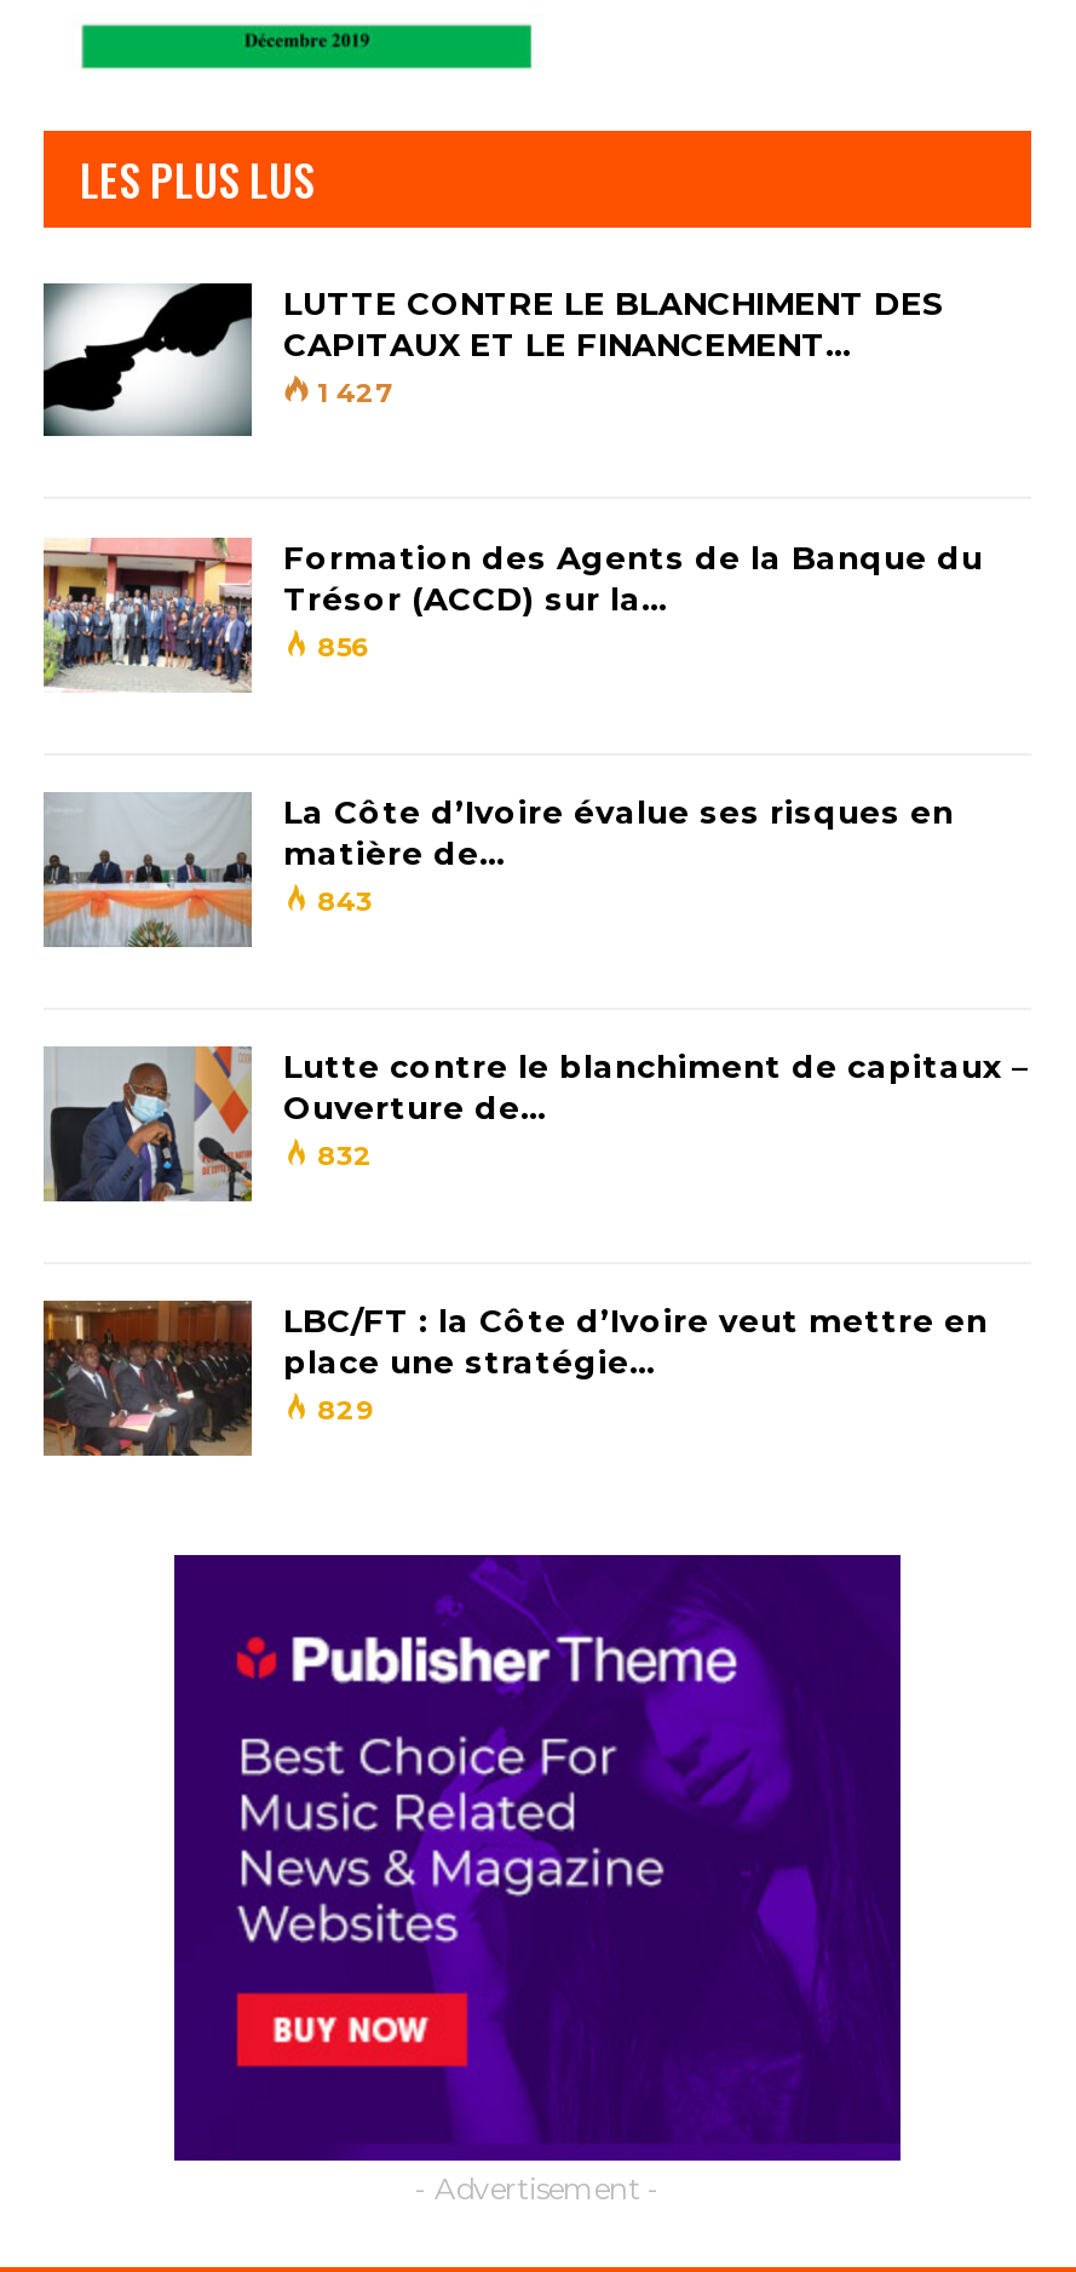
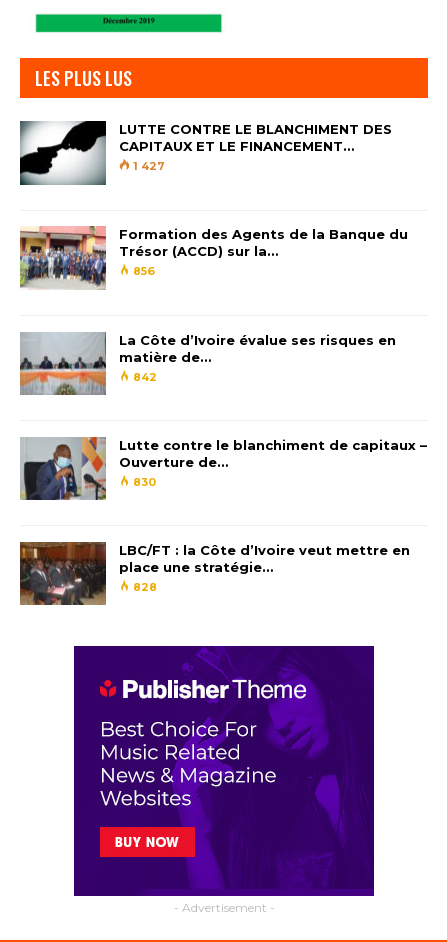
- 843
+ 842

- 832
+ 830

- 829
+ 828
